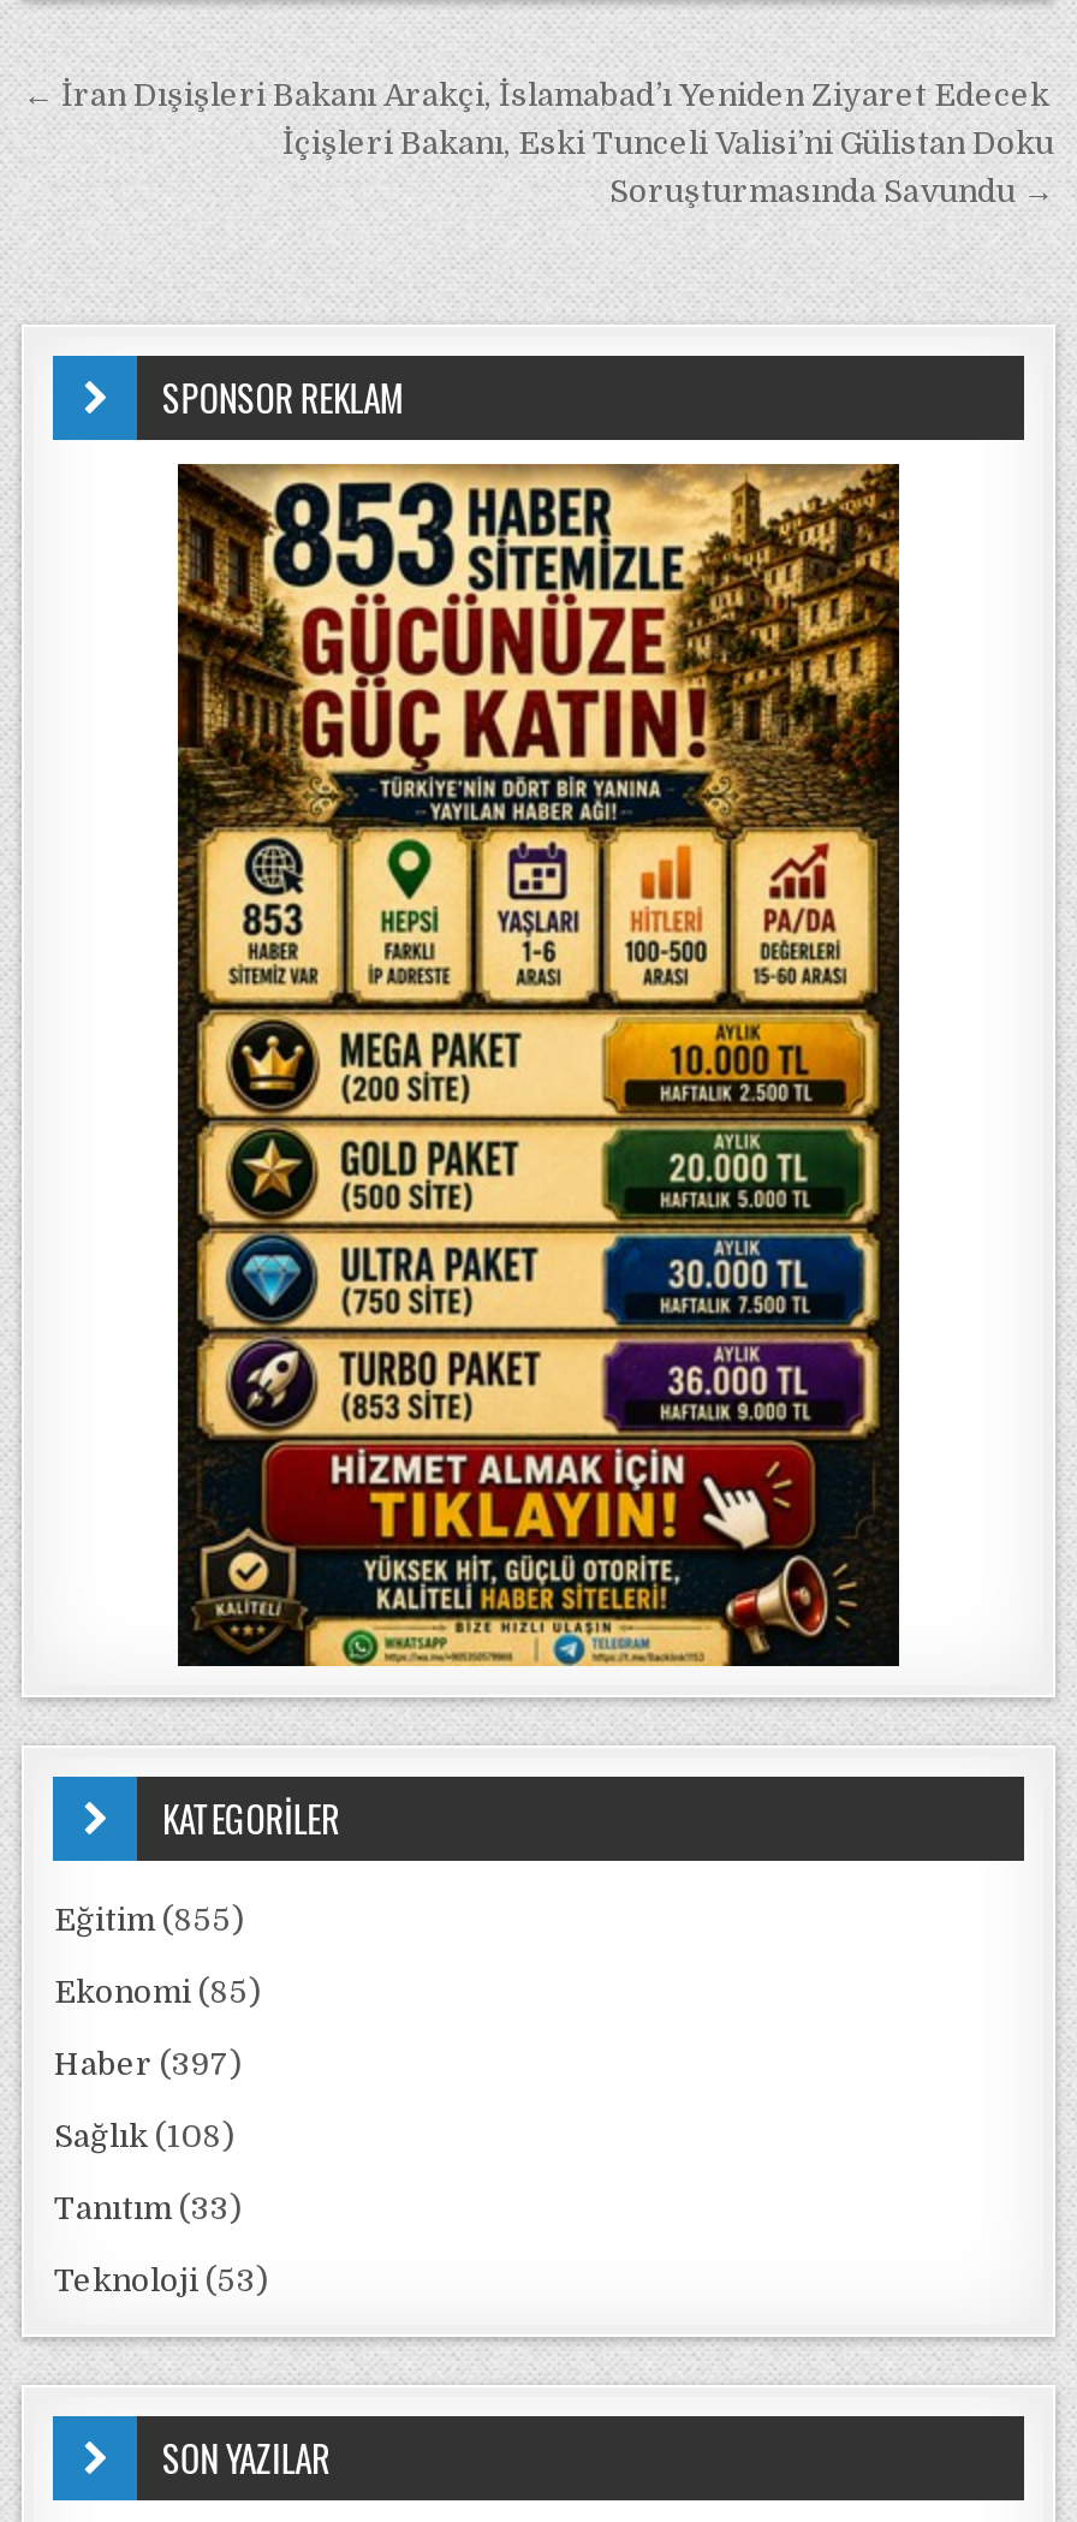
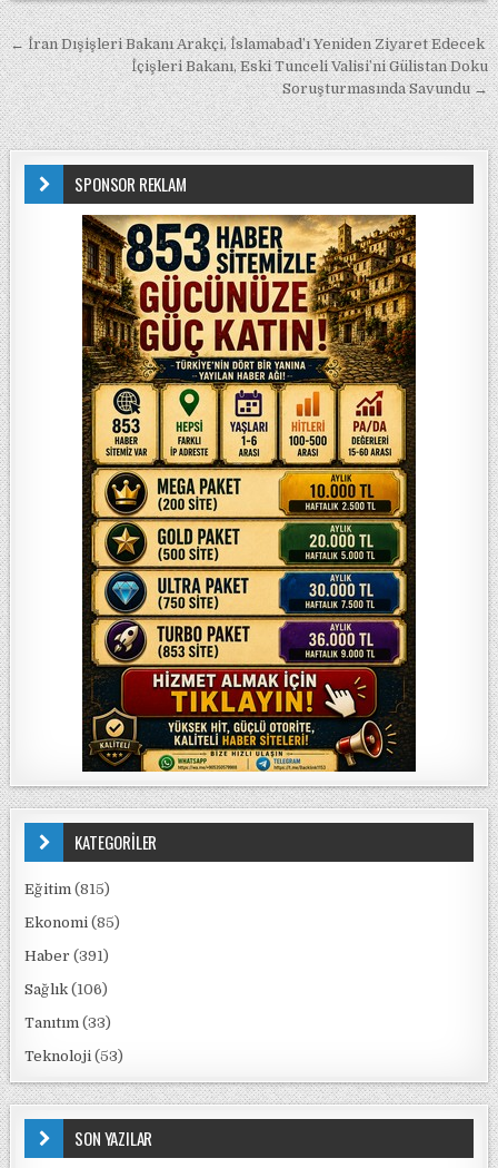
- Eğitim (855)
+ Eğitim (815)

- Haber (397)
+ Haber (391)

- Sağlık (108)
+ Sağlık (106)
